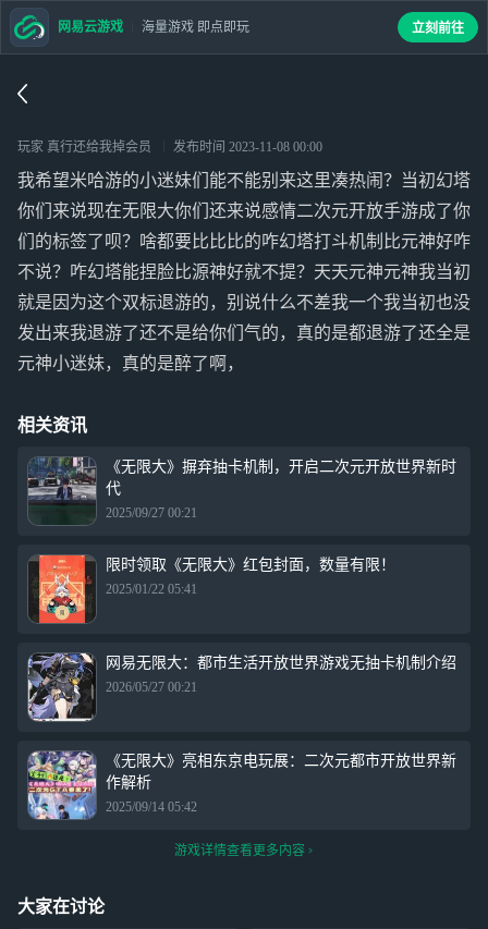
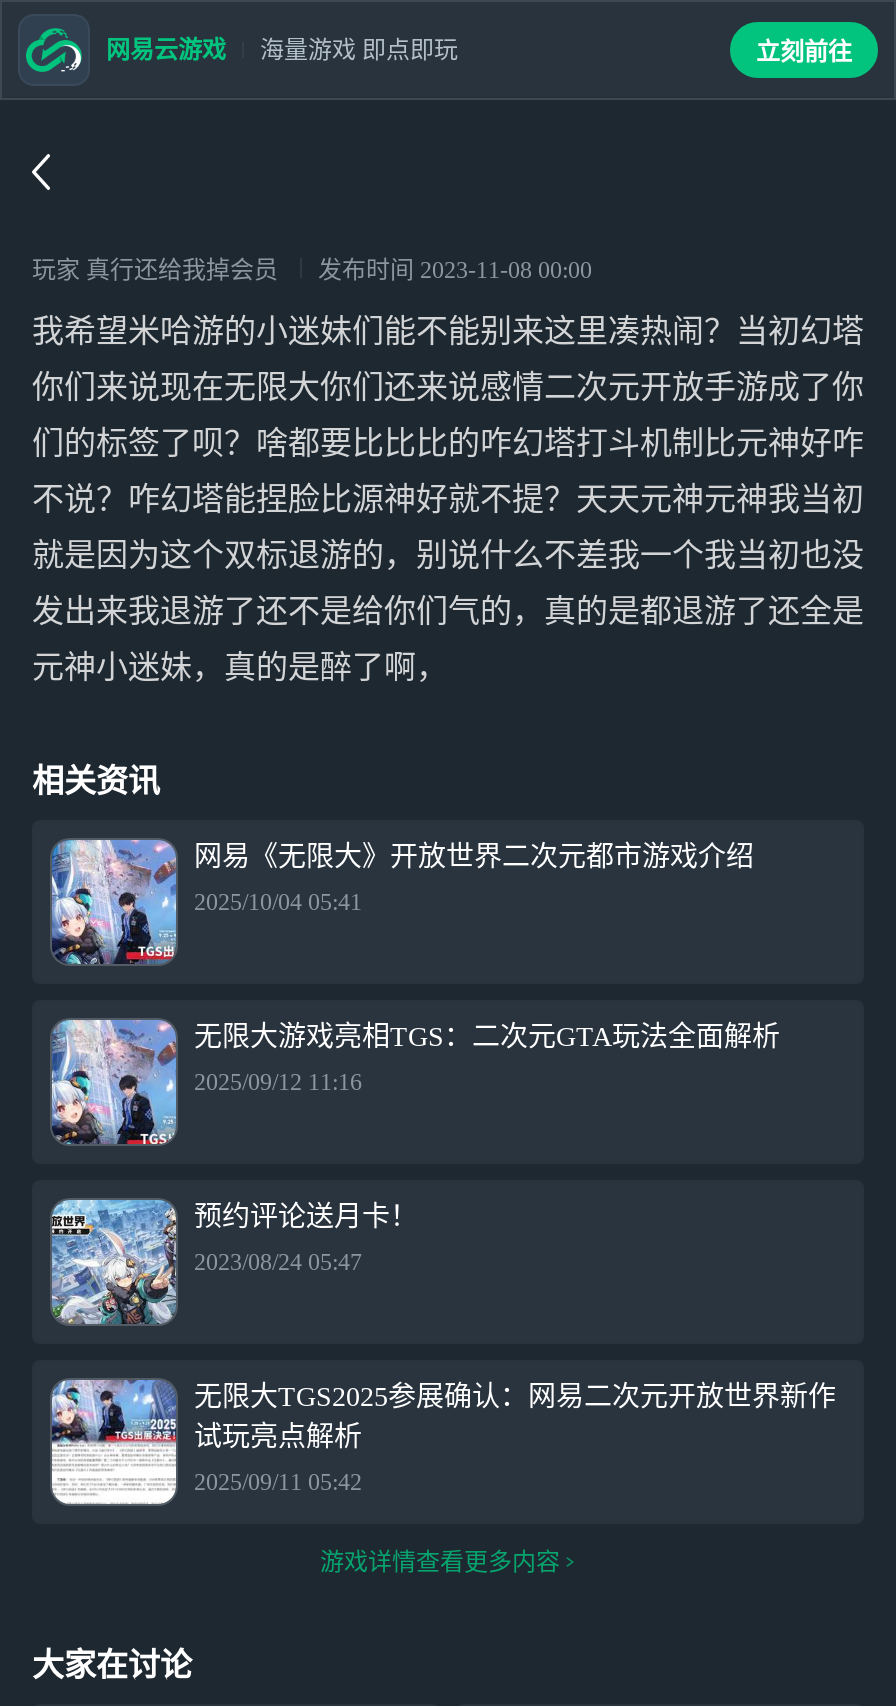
- [image]
- 《无限大》摒弃抽卡机制，开启二次元开放世界新时
- 代
+ [image]
+ 网易《无限大》开放世界二次元都市游戏介绍

- 2025/09/27 00:21
+ 2025/10/04 05:41

- [image]
- 限时领取《无限大》红包封面，数量有限！
+ [image]
+ 无限大游戏亮相TGS：二次元GTA玩法全面解析

- 2025/01/22 05:41
+ 2025/09/12 11:16

- [image]
- 网易无限大：都市生活开放世界游戏无抽卡机制介绍
+ [image]
+ 预约评论送月卡！

- 2026/05/27 00:21
+ 2023/08/24 05:47

- [image]
- 《无限大》亮相东京电玩展：二次元都市开放世界新
- 作解析
+ [image]
+ 无限大TGS2025参展确认：网易二次元开放世界新作
+ 试玩亮点解析

- 2025/09/14 05:42
+ 2025/09/11 05:42
